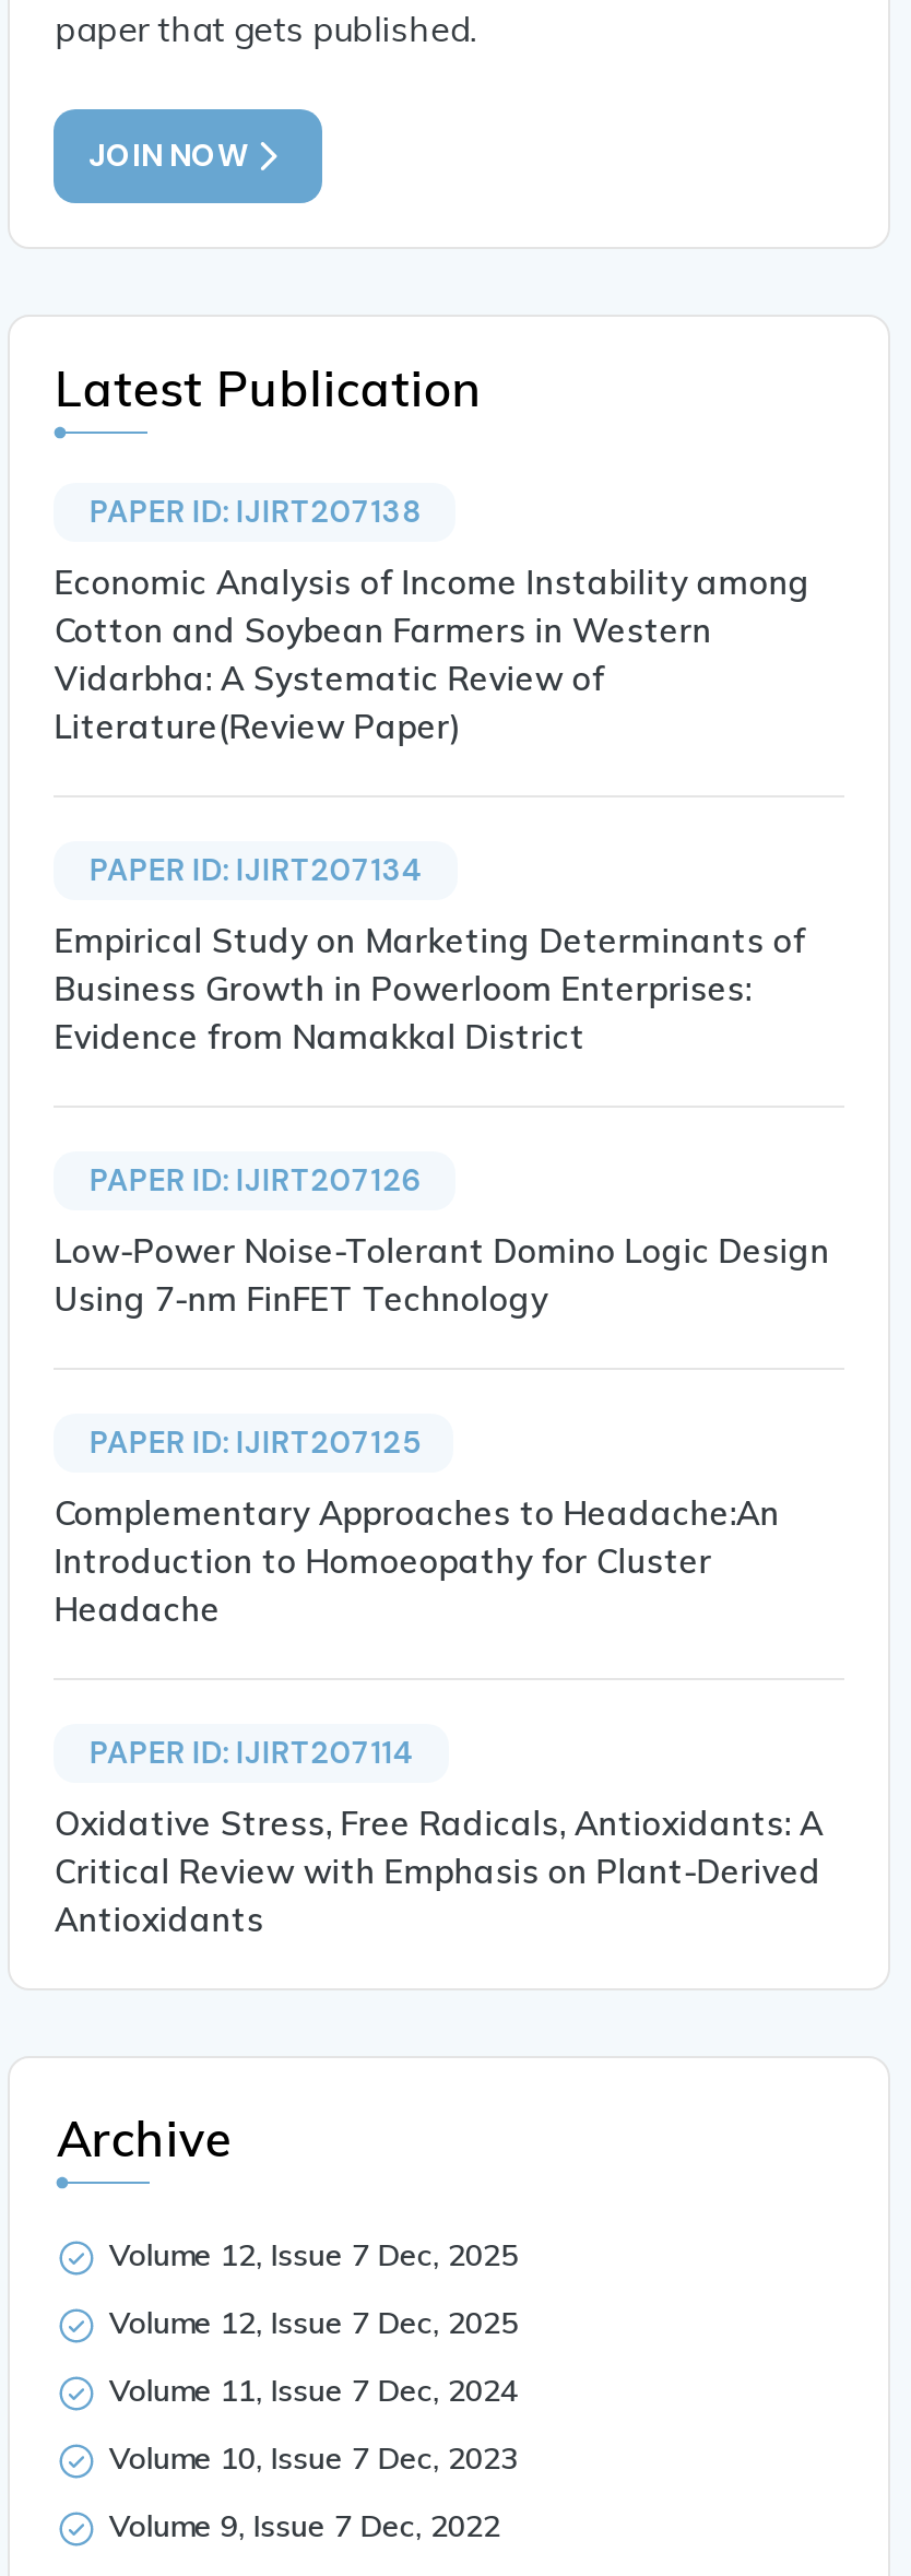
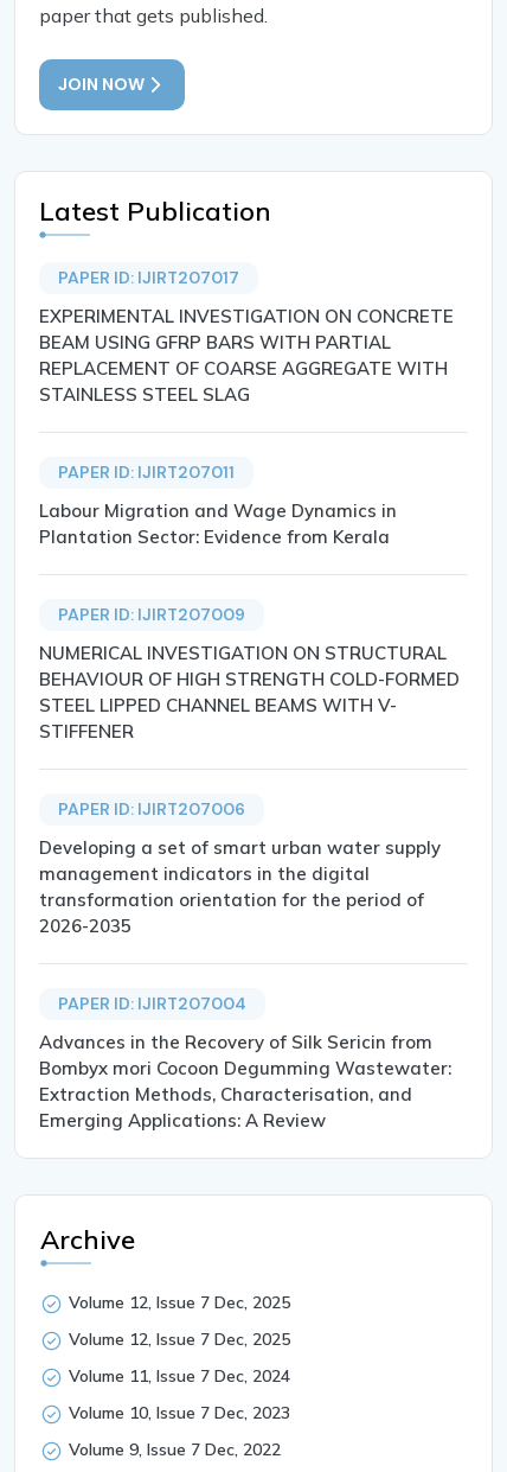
- PAPER ID: IJIRT207138
+ PAPER ID: IJIRT207017

- Economic Analysis of Income Instability among
- Cotton and Soybean Farmers in Western
- Vidarbha: A Systematic Review of
- Literature(Review Paper)
+ EXPERIMENTAL INVESTIGATION ON CONCRETE
+ BEAM USING GFRP BARS WITH PARTIAL
+ REPLACEMENT OF COARSE AGGREGATE WITH
+ STAINLESS STEEL SLAG

- PAPER ID: IJIRT207134
+ PAPER ID: IJIRT207011

- Empirical Study on Marketing Determinants of
- Business Growth in Powerloom Enterprises:
- Evidence from Namakkal District
+ Labour Migration and Wage Dynamics in
+ Plantation Sector: Evidence from Kerala

- PAPER ID: IJIRT207126
+ PAPER ID: IJIRT207009

- Low-Power Noise-Tolerant Domino Logic Design
- Using 7-nm FinFET Technology
+ NUMERICAL INVESTIGATION ON STRUCTURAL
+ BEHAVIOUR OF HIGH STRENGTH COLD-FORMED
+ STEEL LIPPED CHANNEL BEAMS WITH V-
+ STIFFENER

- PAPER ID: IJIRT207125
+ PAPER ID: IJIRT207006

- Complementary Approaches to Headache:An
- Introduction to Homoeopathy for Cluster
- Headache
+ Developing a set of smart urban water supply
+ management indicators in the digital
+ transformation orientation for the period of
+ 2026-2035

- PAPER ID: IJIRT207114
+ PAPER ID: IJIRT207004

- Oxidative Stress, Free Radicals, Antioxidants: A
- Critical Review with Emphasis on Plant-Derived
- Antioxidants
+ Advances in the Recovery of Silk Sericin from
+ Bombyx mori Cocoon Degumming Wastewater:
+ Extraction Methods, Characterisation, and
+ Emerging Applications: A Review
